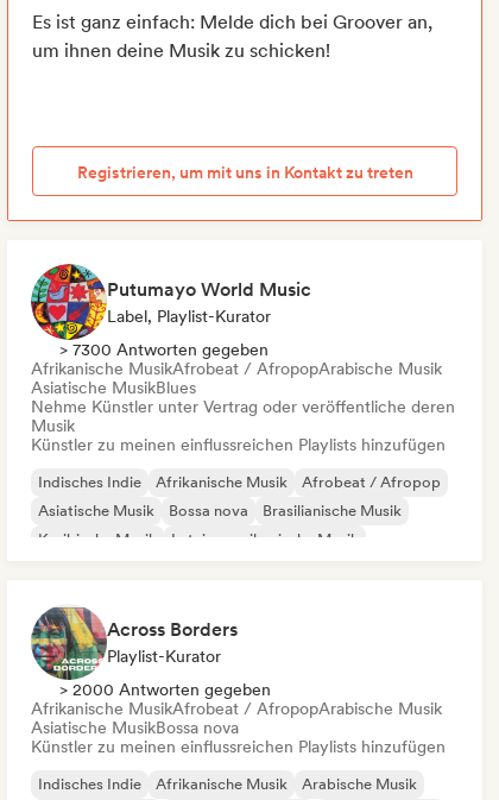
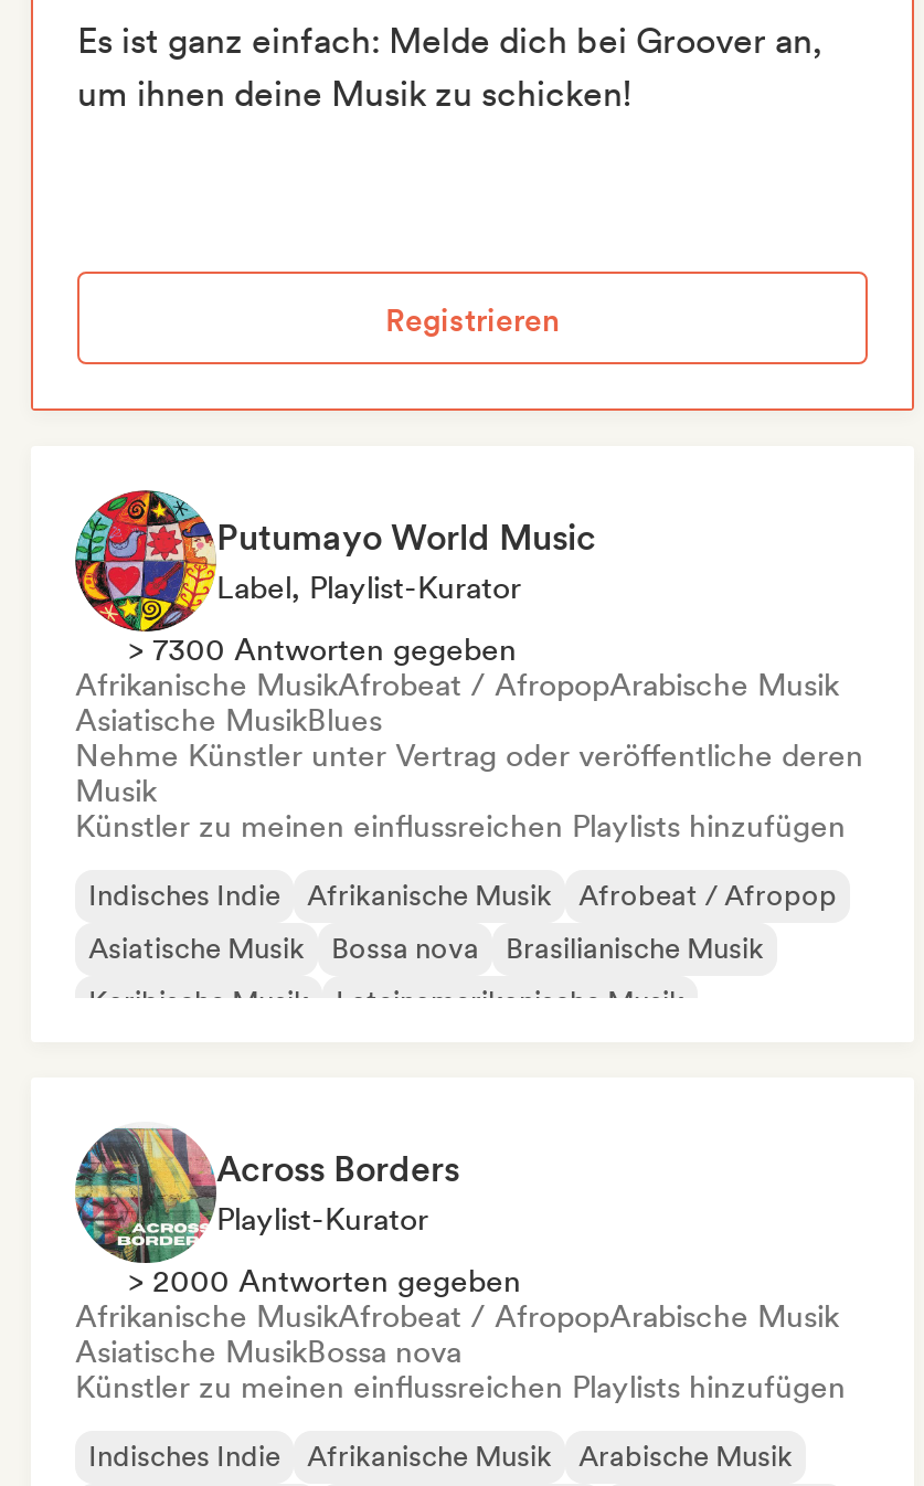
- Registrieren, um mit uns in Kontakt zu treten
+ Registrieren
